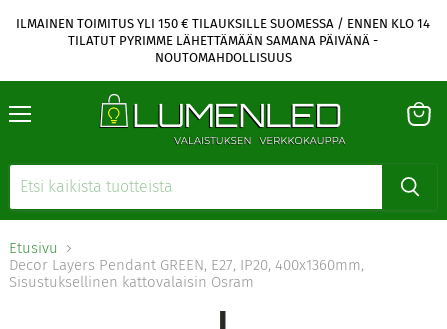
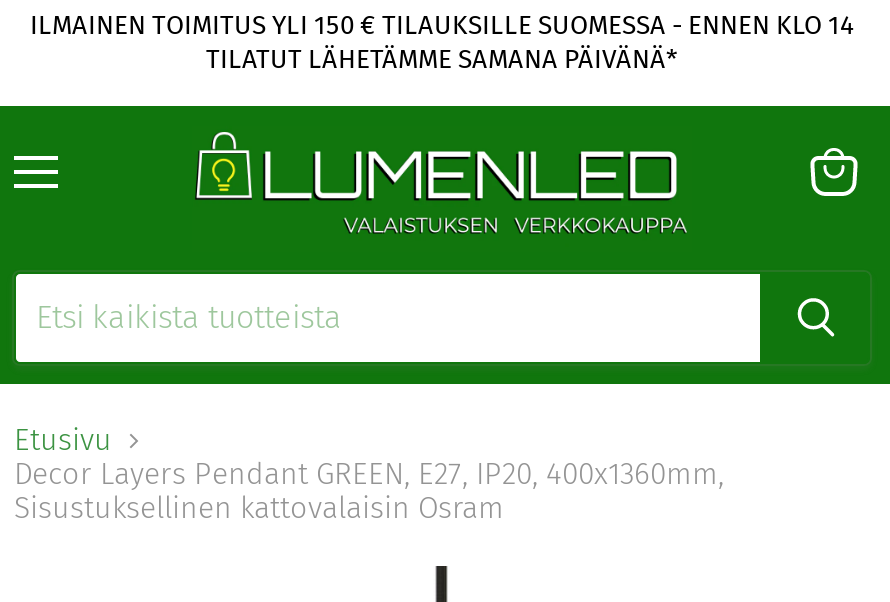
- ILMAINEN TOIMITUS YLI 150 € TILAUKSILLE SUOMESSA / ENNEN KLO 14
- TILATUT PYRIMME LÄHETTÄMÄÄN SAMANA PÄIVÄNÄ -
- NOUTOMAHDOLLISUUS
+ ILMAINEN TOIMITUS YLI 150 € TILAUKSILLE SUOMESSA - ENNEN KLO 14
+ TILATUT LÄHETÄMME SAMANA PÄIVÄNÄ*
